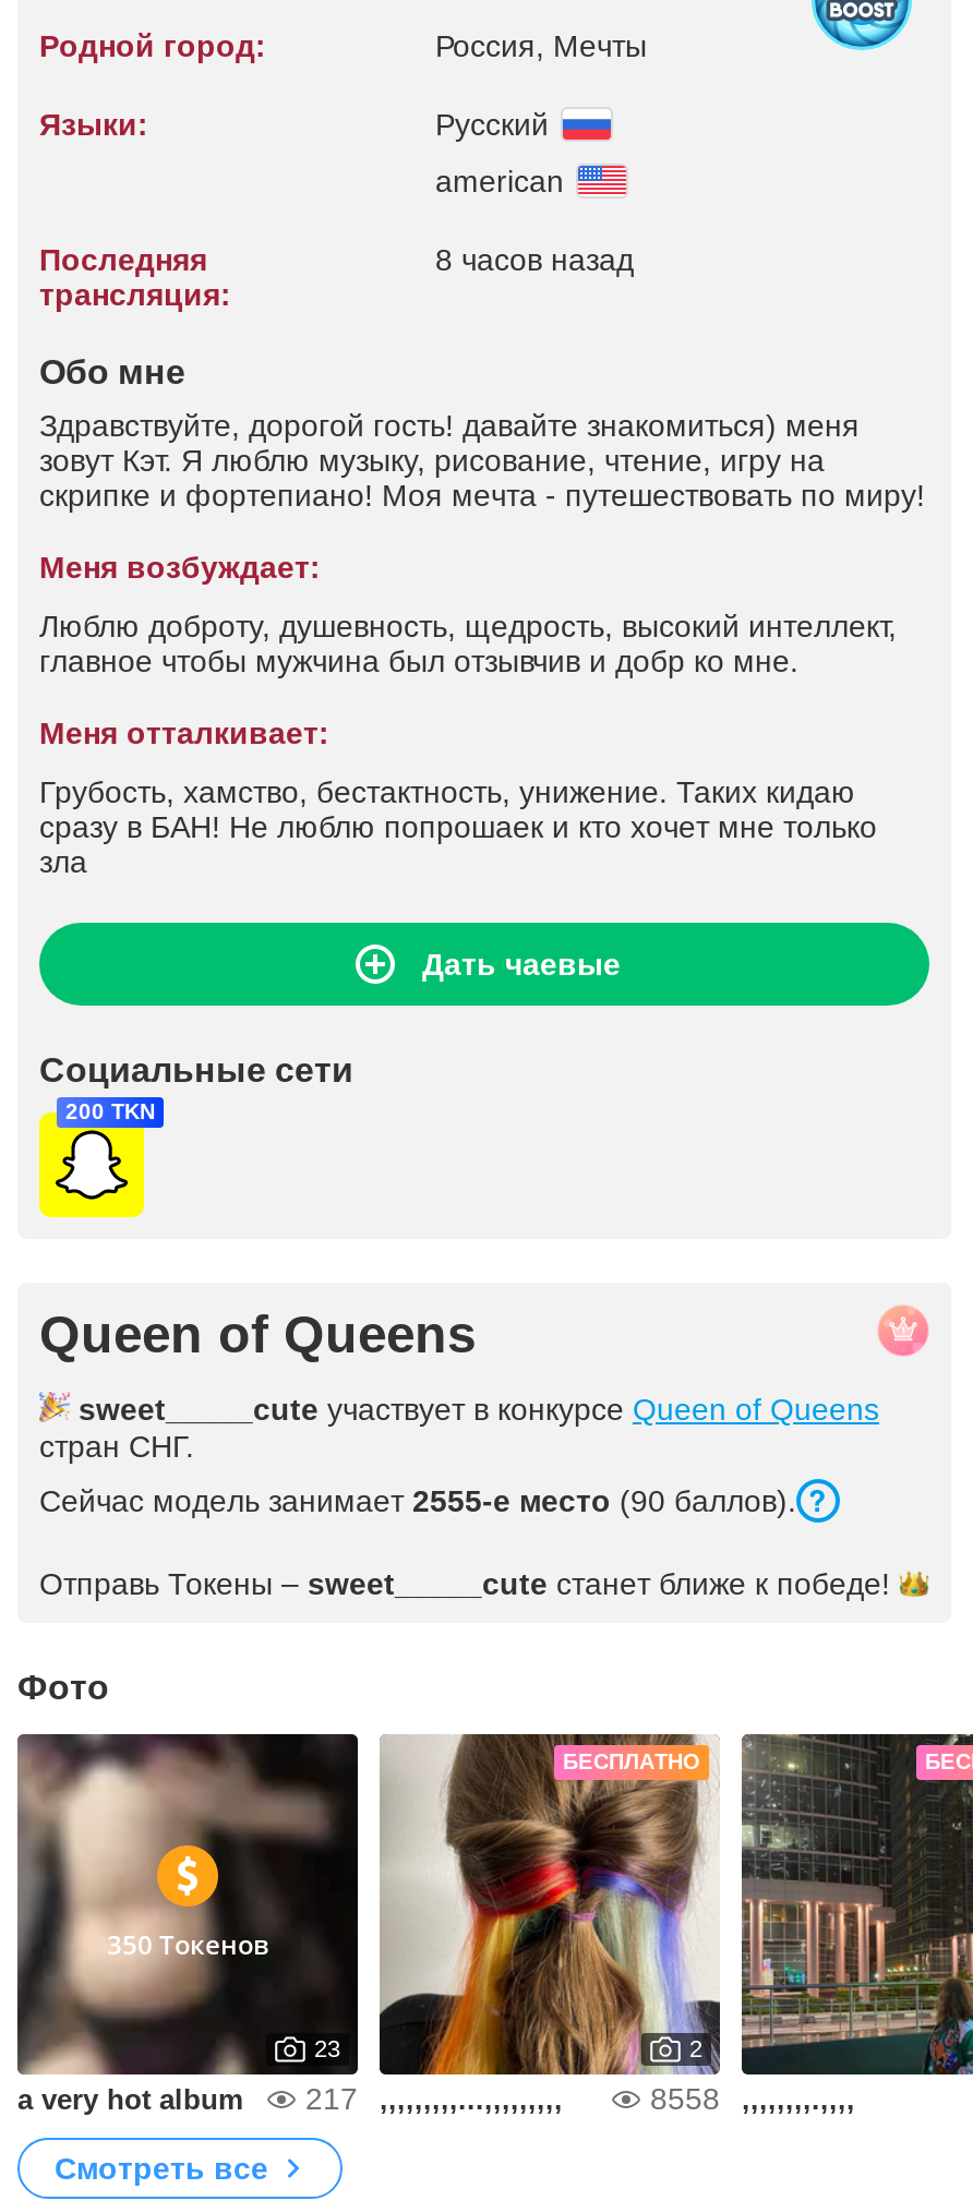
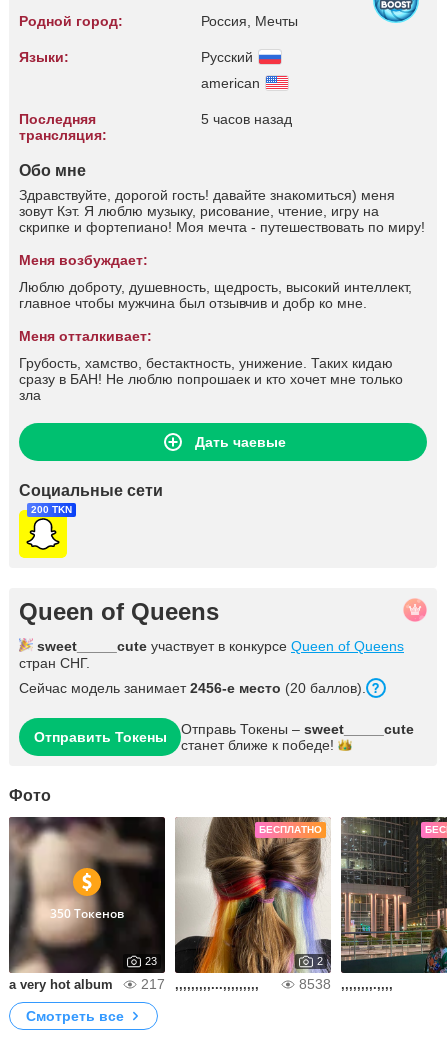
- 8 часов назад
+ 5 часов назад

- Сейчас модель занимает 2555-е место (90 баллов).
+ Сейчас модель занимает 2456-е место (20 баллов).

- Отправь Токены – sweet_____cute станет ближе к победе!
+ Отправить Токены
+ Отправь Токены – sweet_____cute
+ станет ближе к победе!

- 8558
+ 8538
